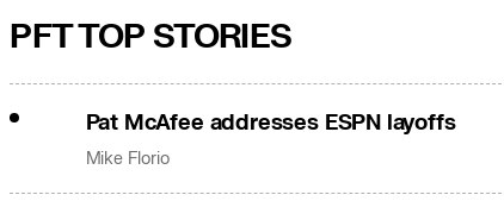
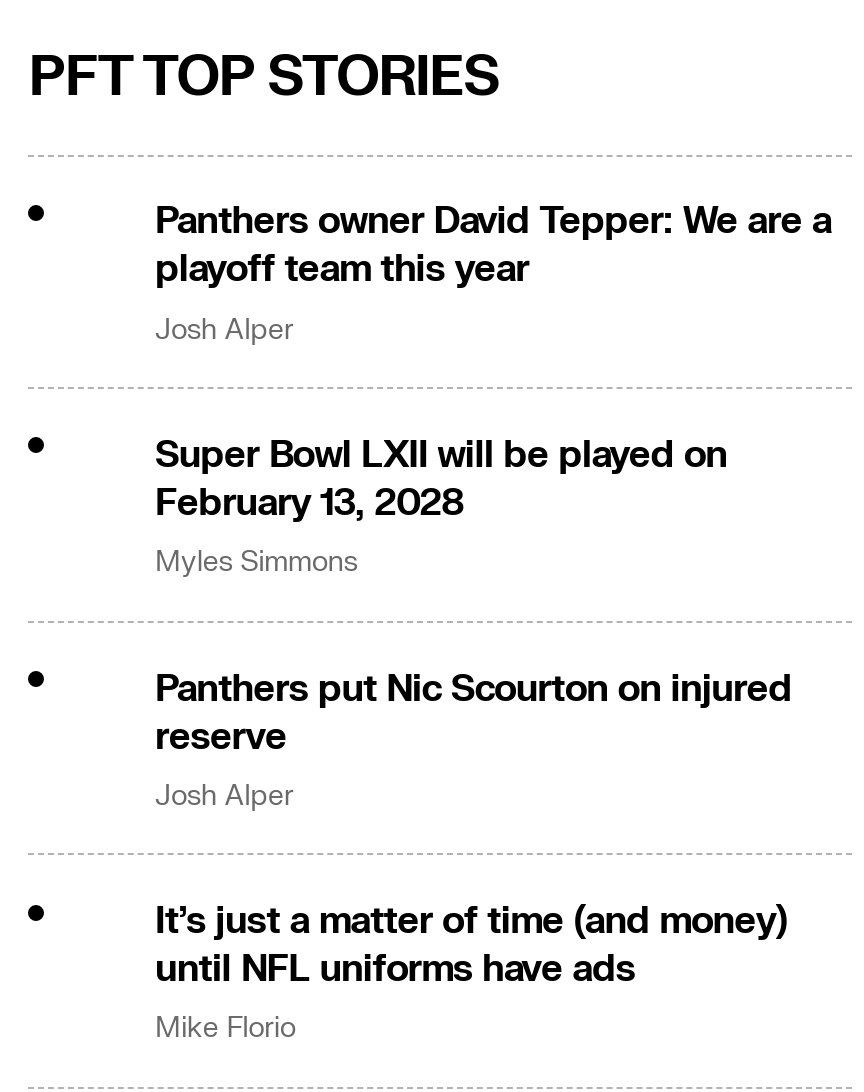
- Pat McAfee addresses ESPN layoffs
+ Panthers owner David Tepper: We are a
+ playoff team this year
+ Josh Alper
+ Super Bowl LXII will be played on
+ February 13, 2028
+ Myles Simmons
+ Panthers put Nic Scourton on injured
+ reserve
+ Josh Alper
+ It’s just a matter of time (and money)
+ until NFL uniforms have ads
